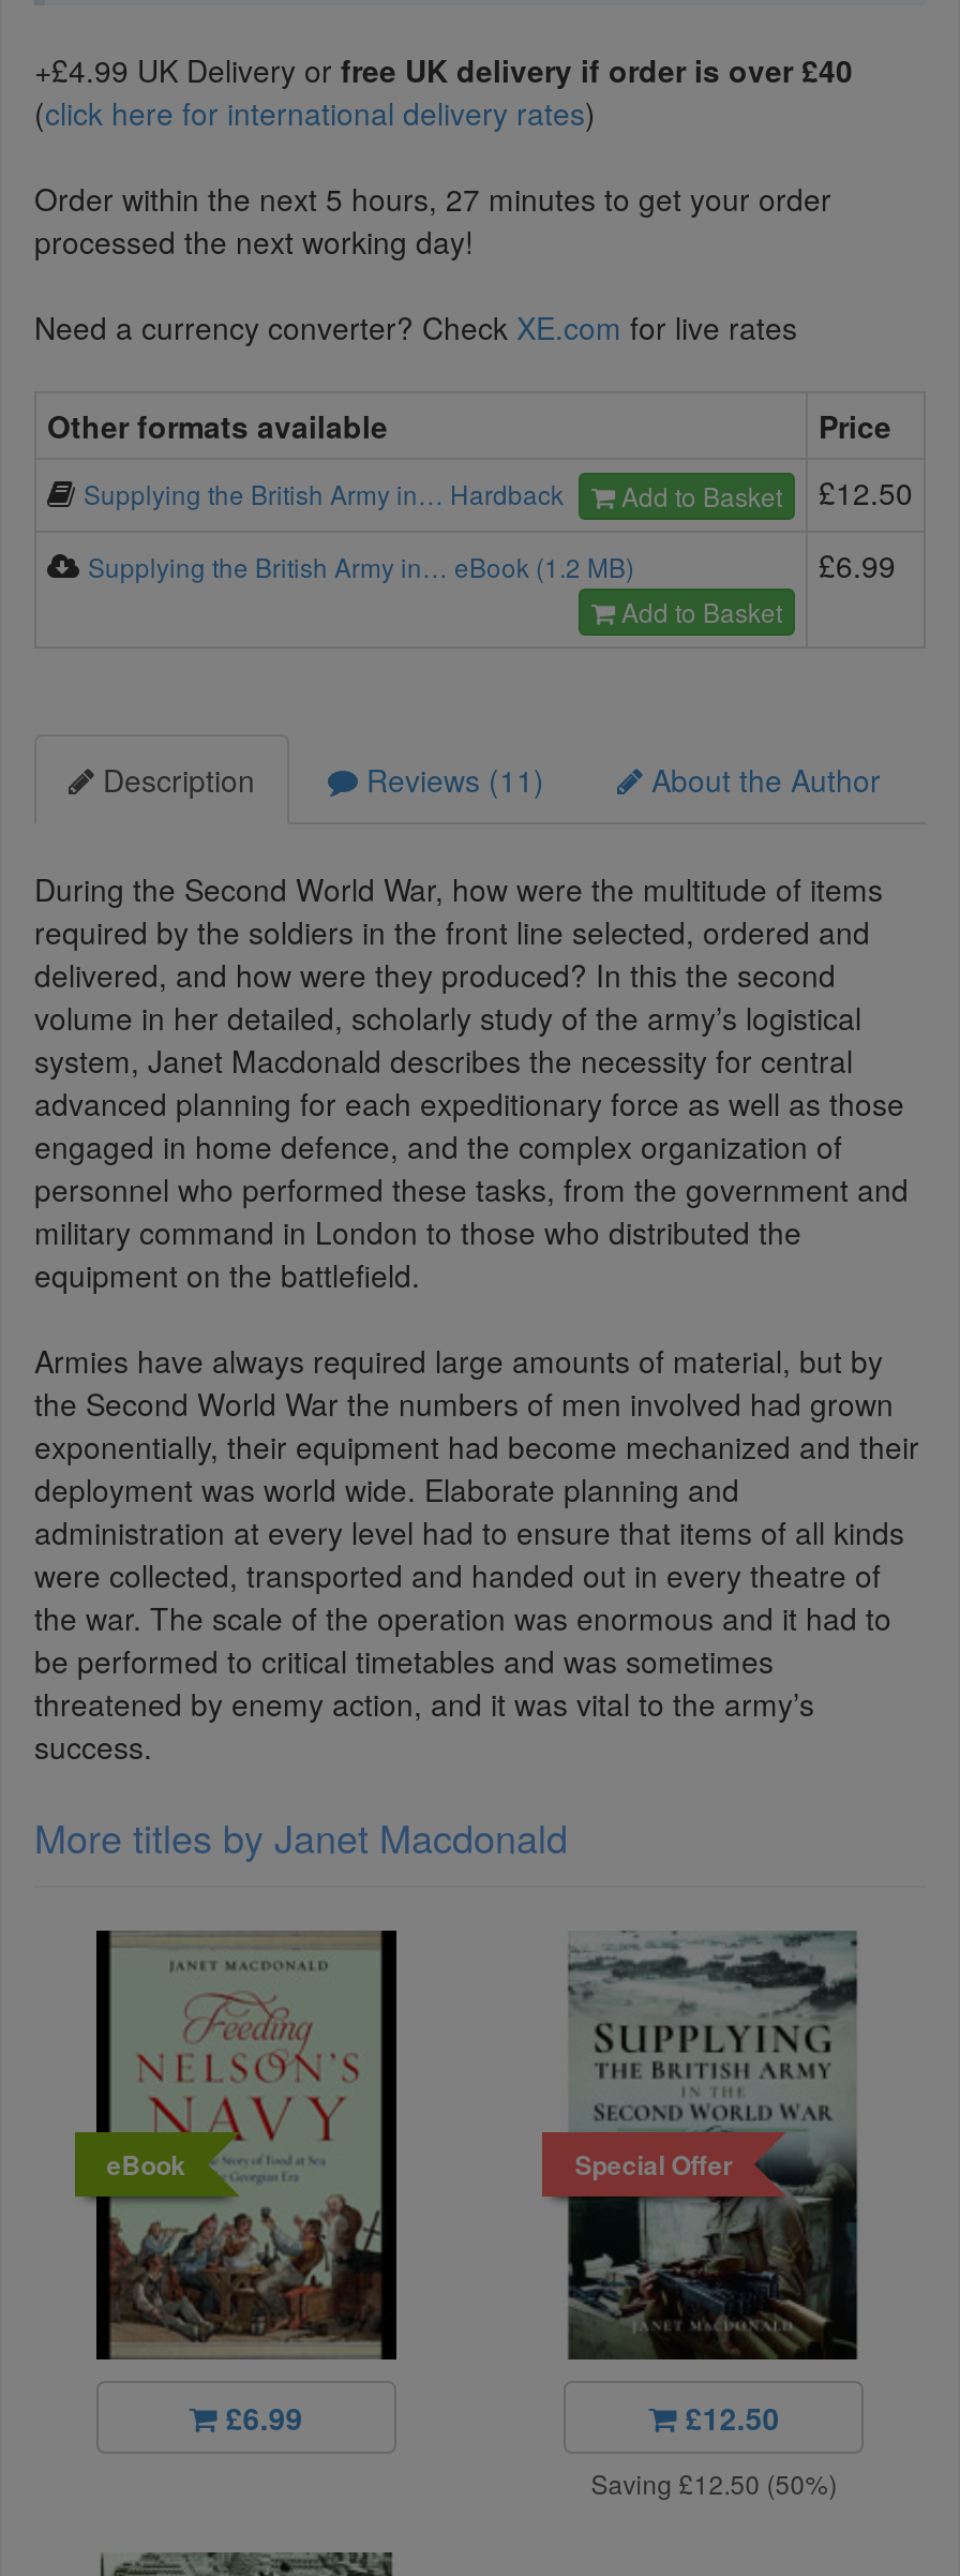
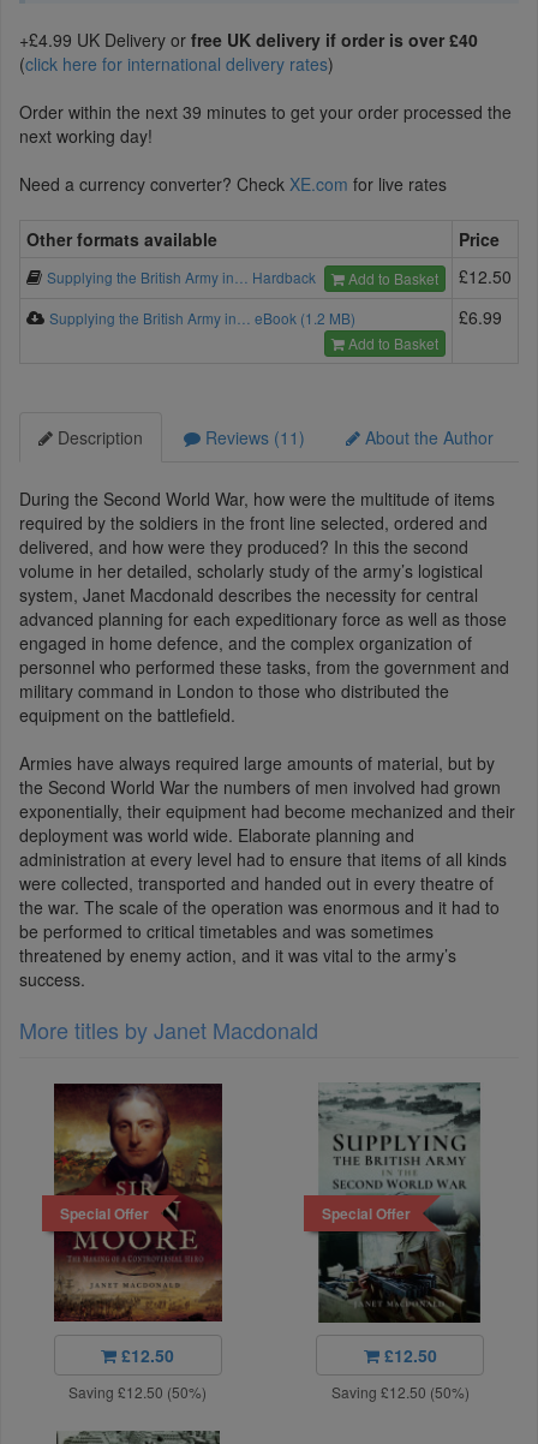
- Order within the next 5 hours, 27 minutes to get your order
- processed the next working day!
+ Order within the next 39 minutes to get your order processed the
+ next working day!

- [image]
- eBook
+ [image]
+ Special Offer

- £6.99
+ £12.50
+ Saving £12.50 (50%)
